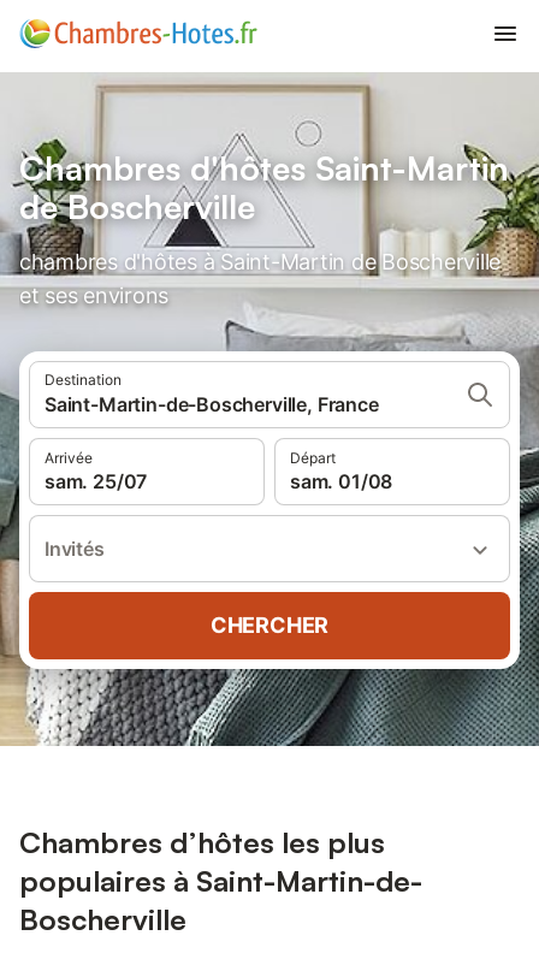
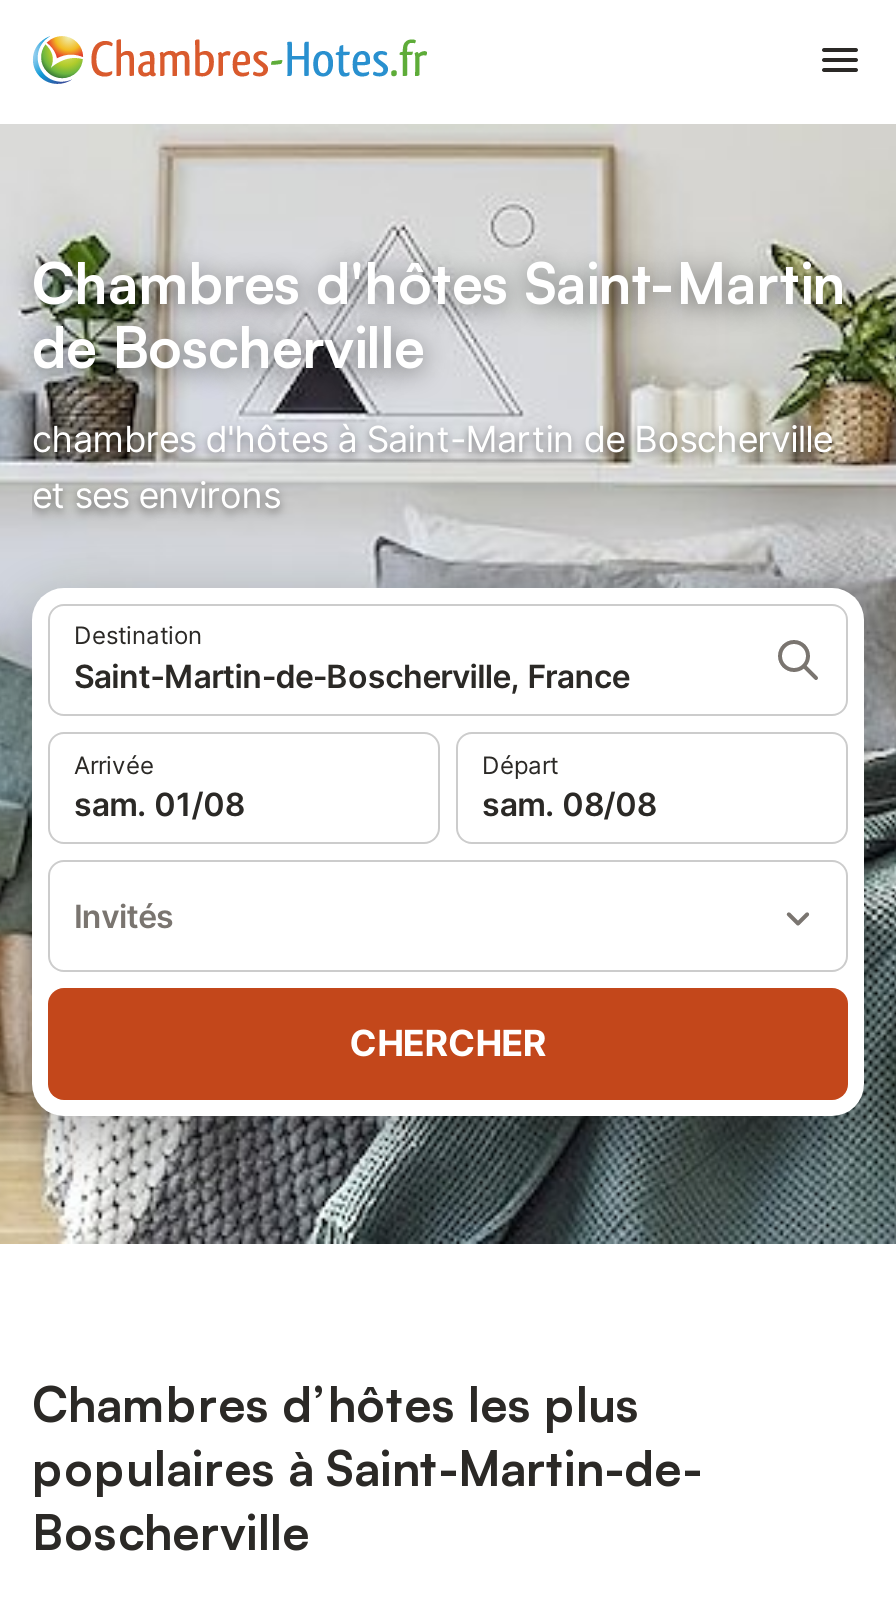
- sam. 25/07
+ sam. 01/08

- sam. 01/08
+ sam. 08/08
